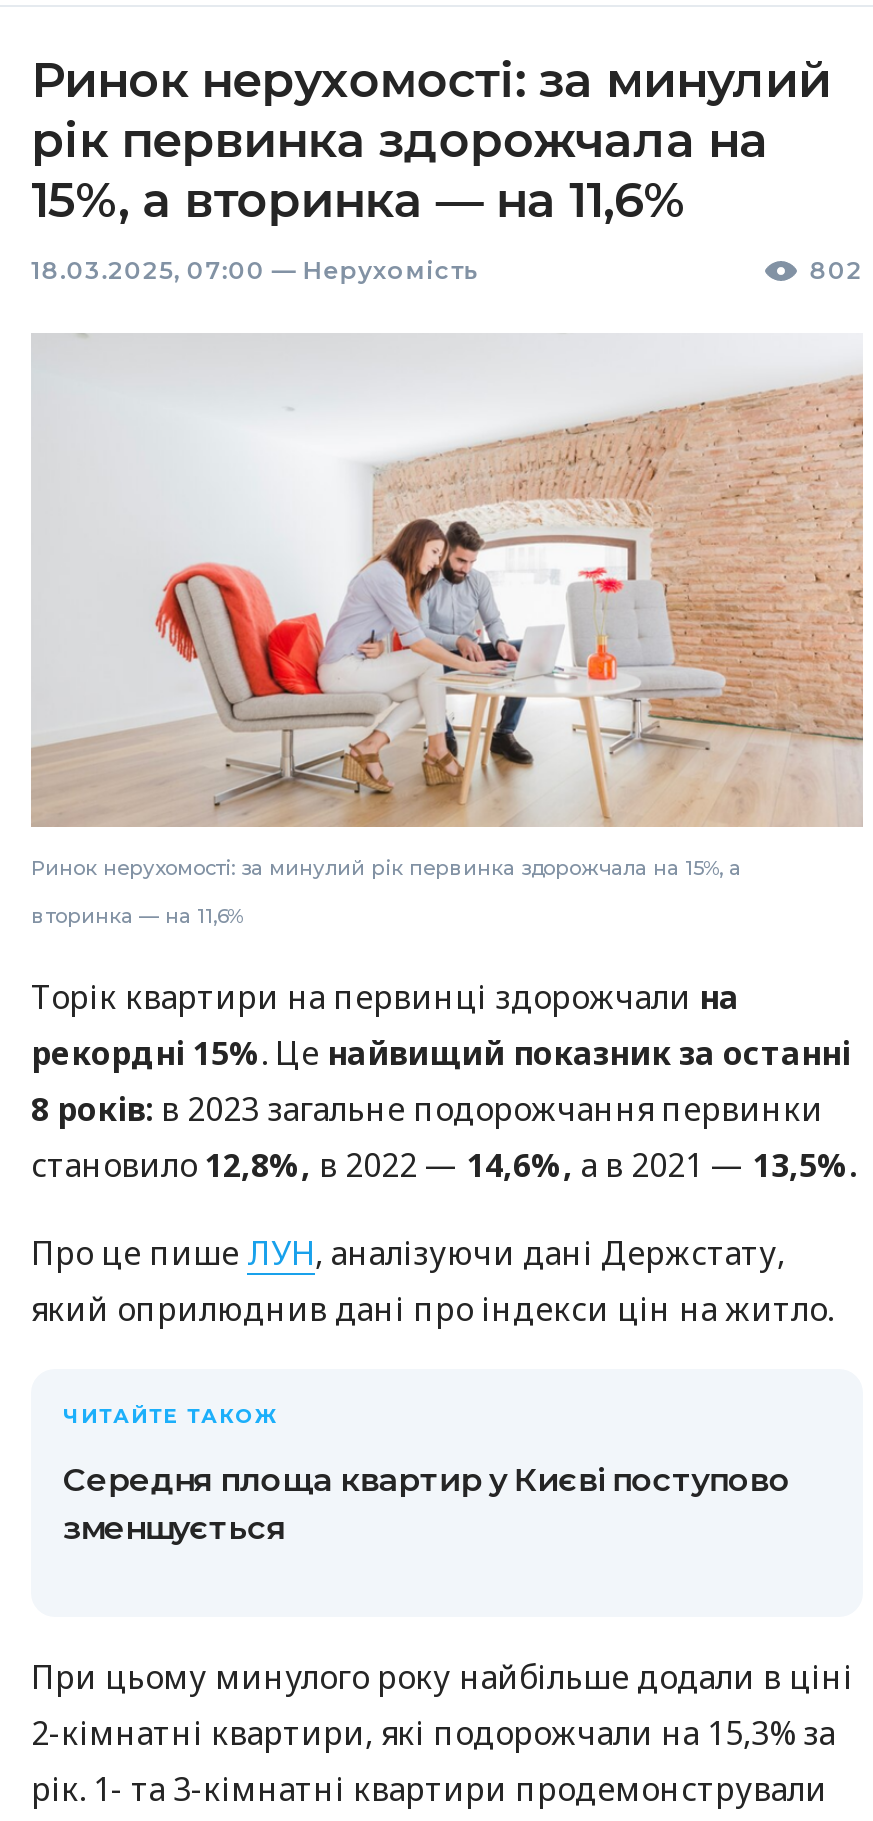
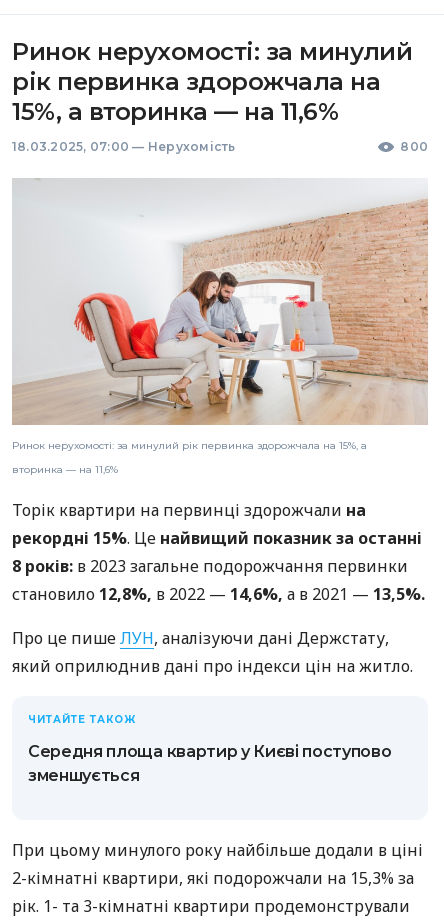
- 802
+ 800
